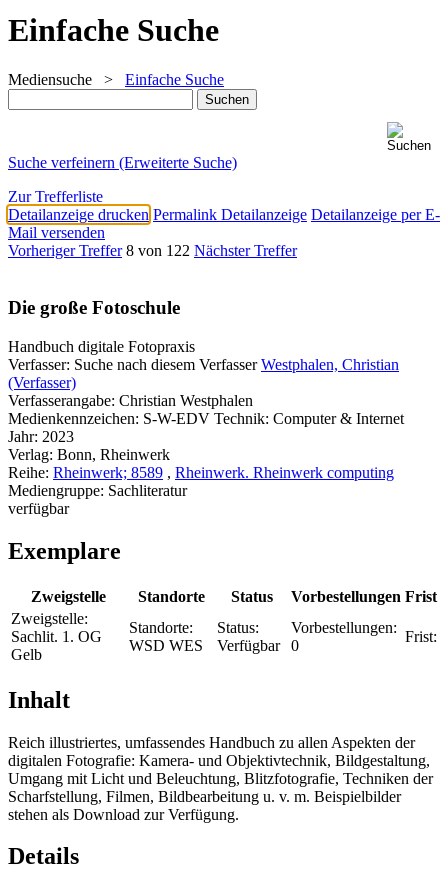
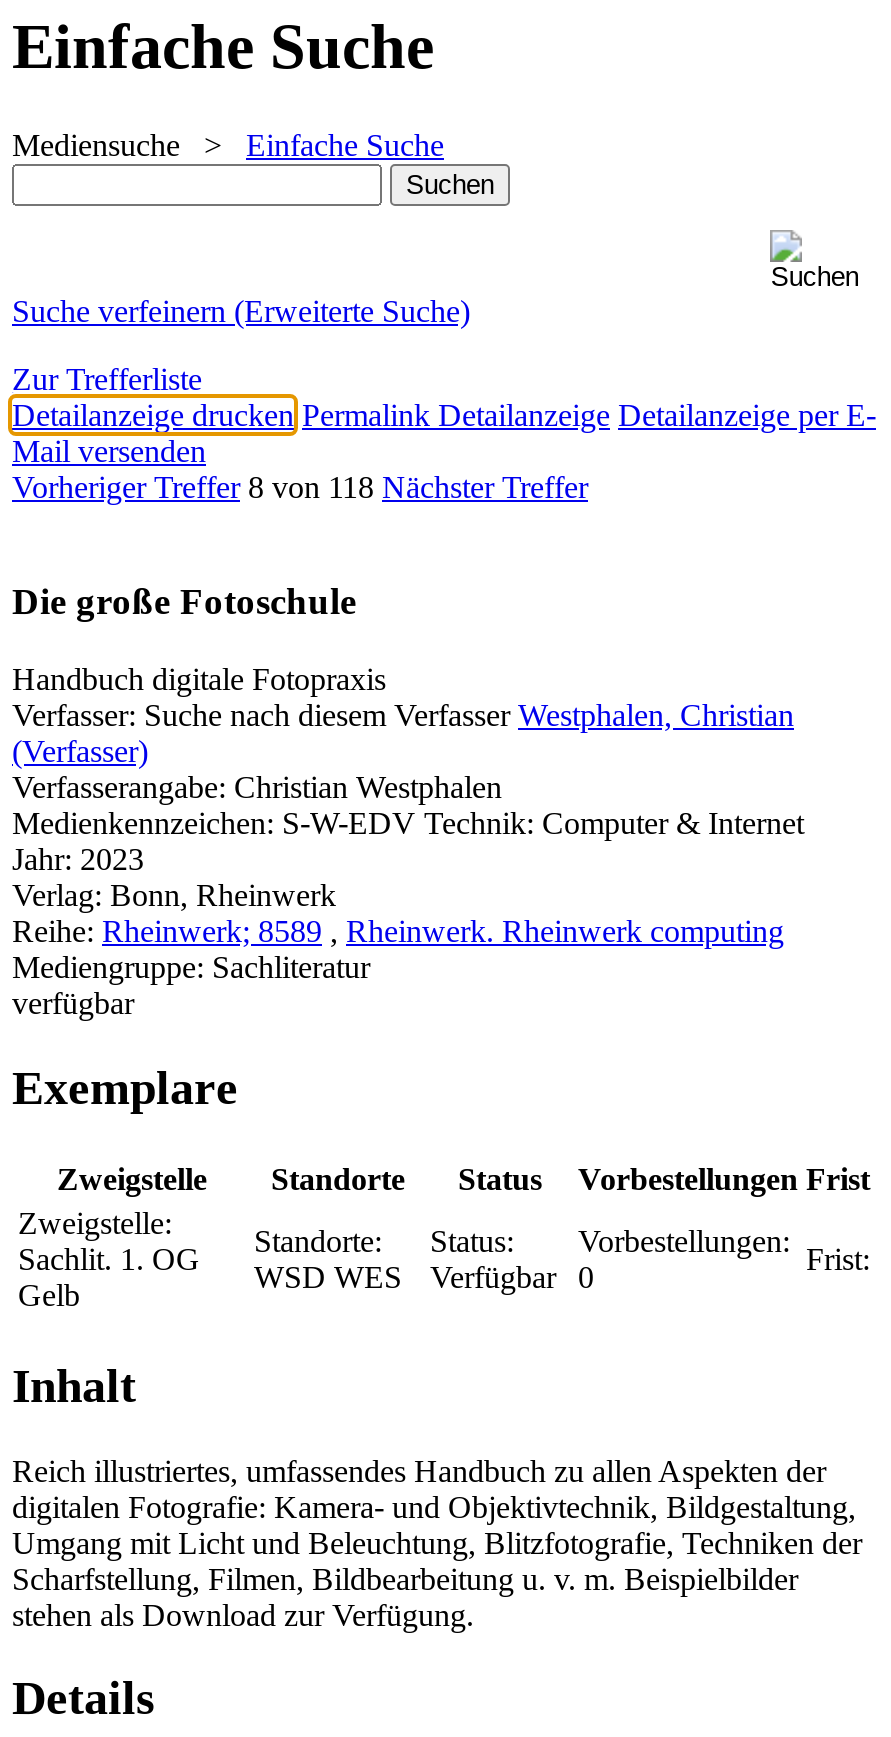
- Vorheriger Treffer 8 von 122 Nächster Treffer
+ Vorheriger Treffer 8 von 118 Nächster Treffer
